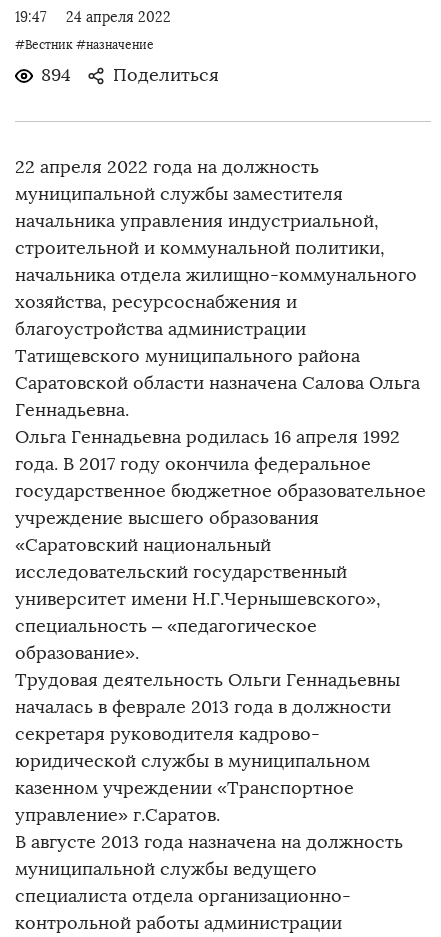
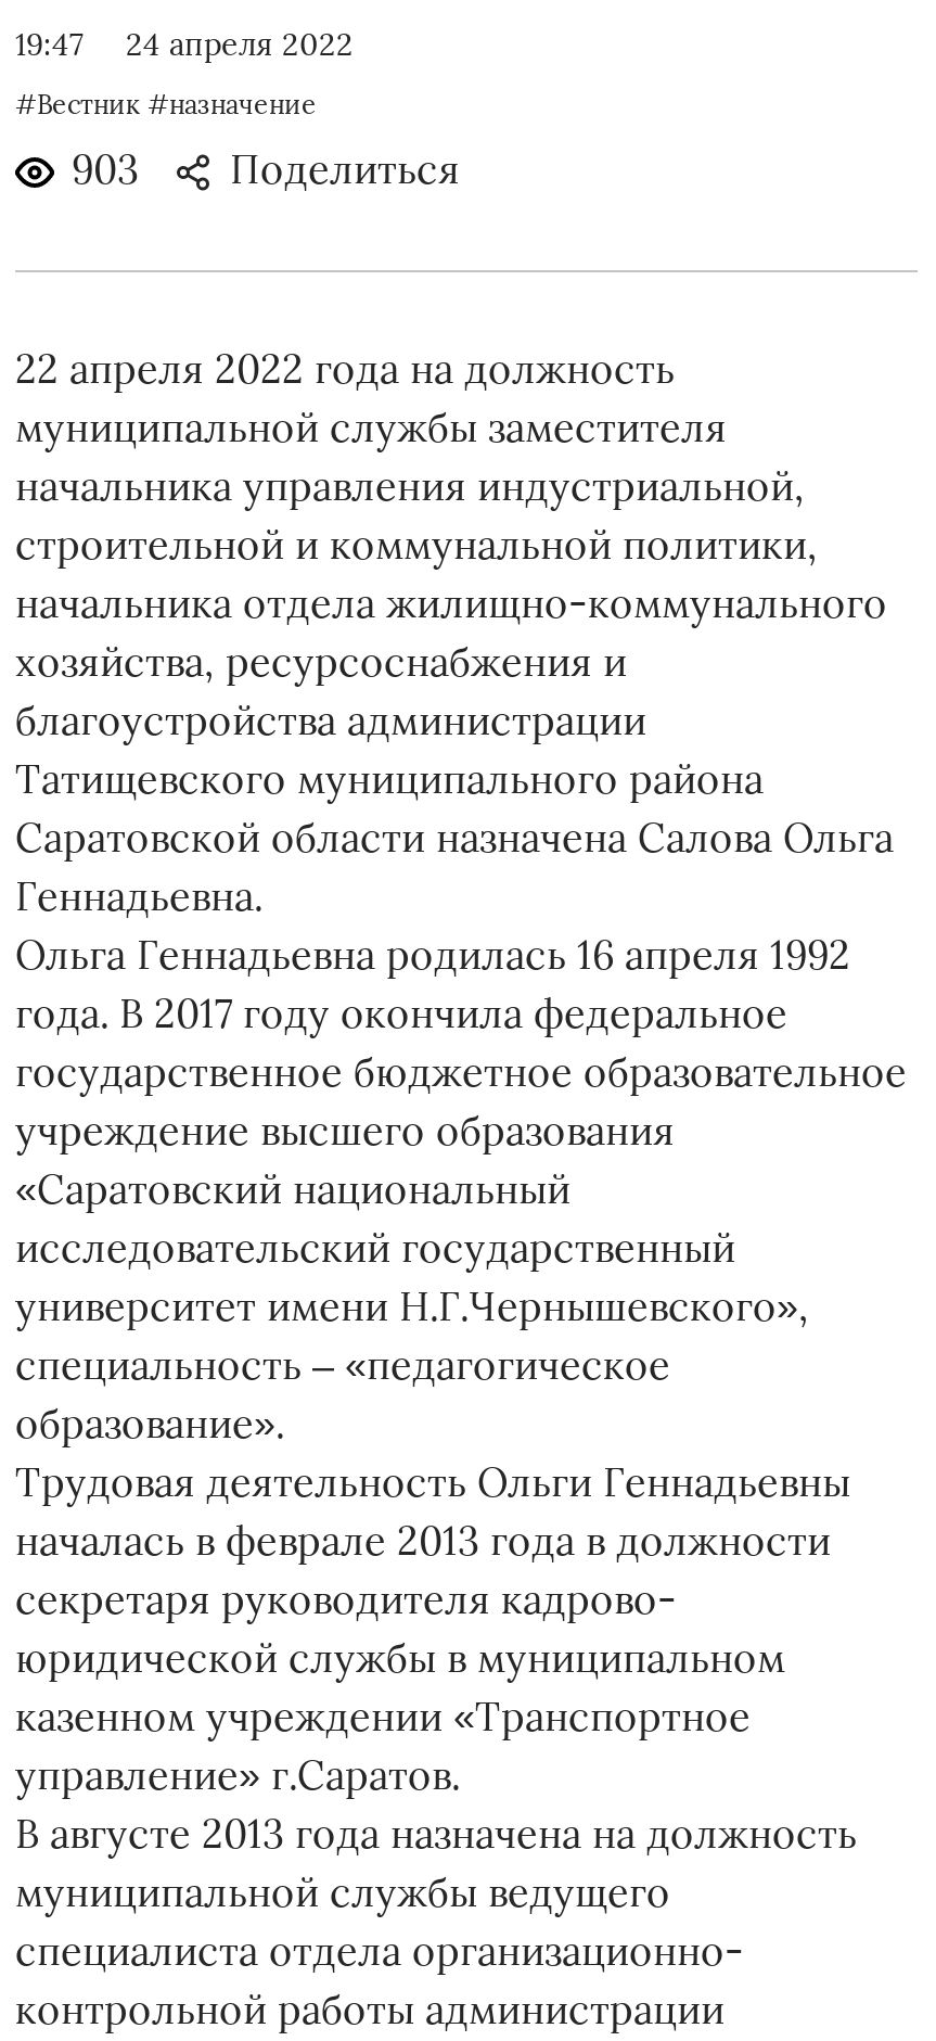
- 894 Поделиться
+ 903 Поделиться
